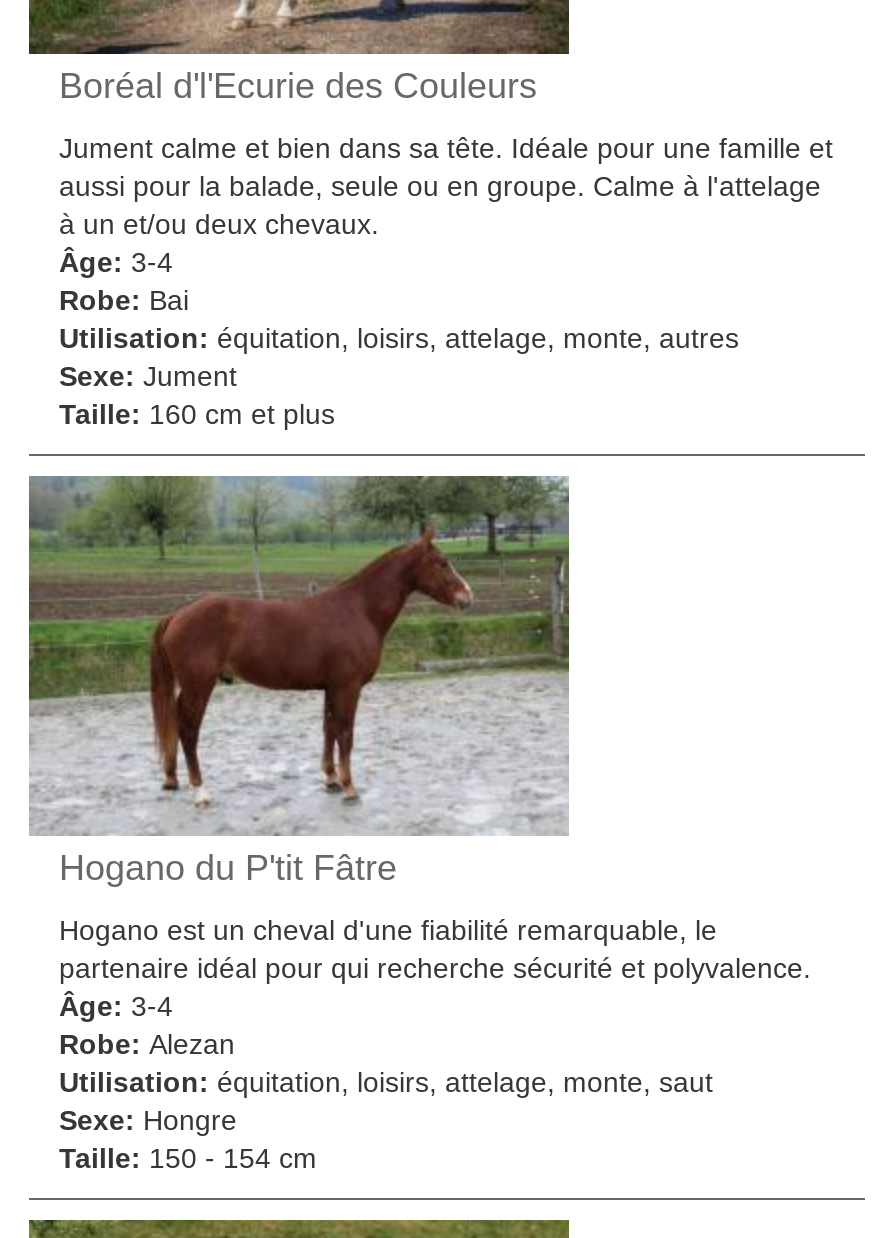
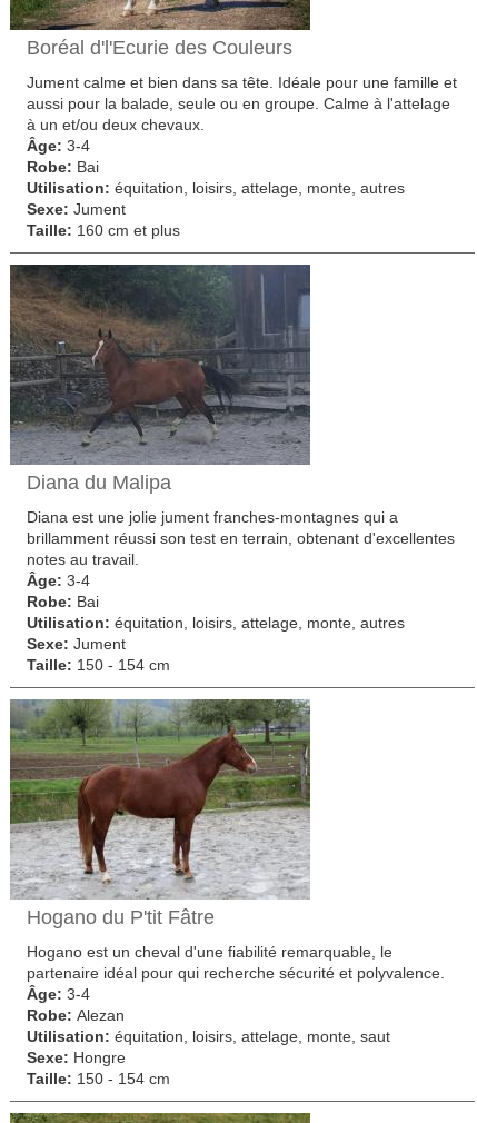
+ [image]
+ Diana du Malipa
+ Diana est une jolie jument franches-montagnes qui a
+ brillamment réussi son test en terrain, obtenant d'excellentes
+ notes au travail.
+ Âge: 3-4
+ Robe: Bai
+ Utilisation: équitation, loisirs, attelage, monte, autres
+ Sexe: Jument
+ Taille: 150 - 154 cm
